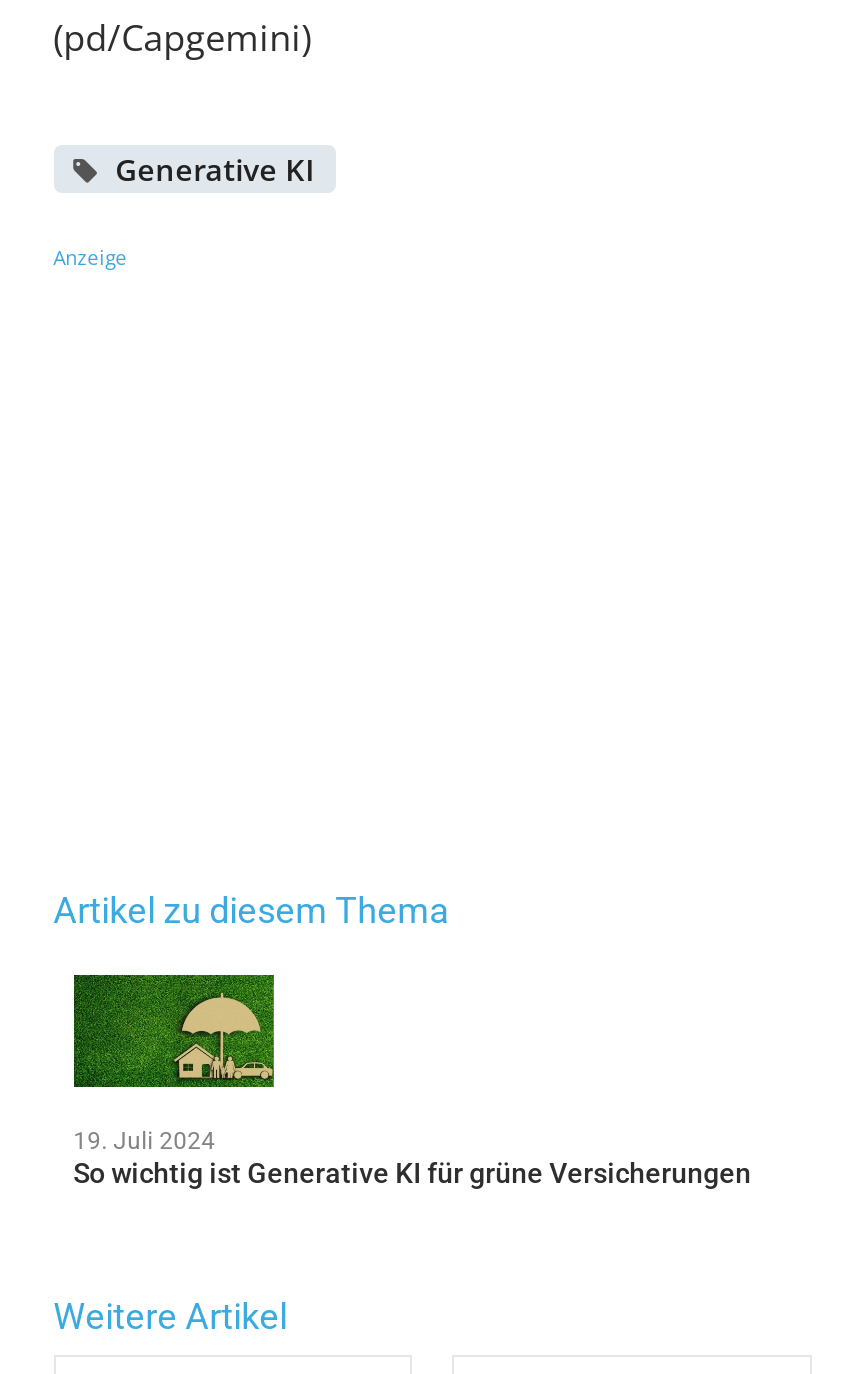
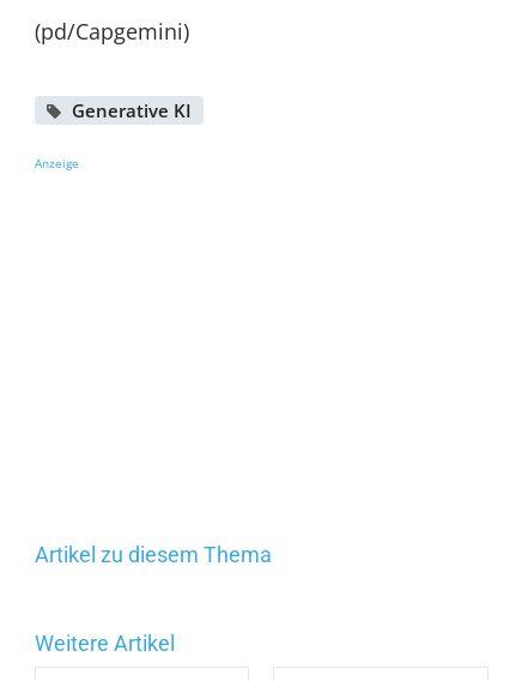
- [image]
- 19. Juli 2024
- So wichtig ist Generative KI für grüne Versicherungen
